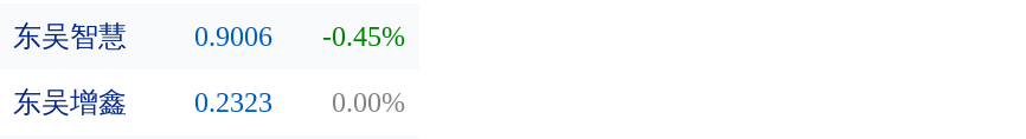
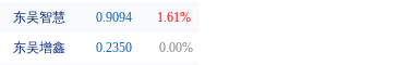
- 0.9006
+ 0.9094

- -0.45%
+ 1.61%

- 0.2323 0.00%
+ 0.2350 0.00%
